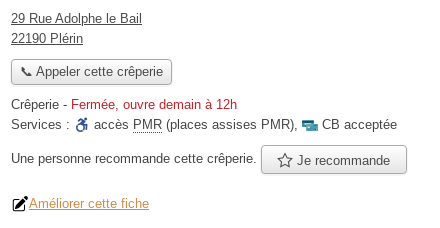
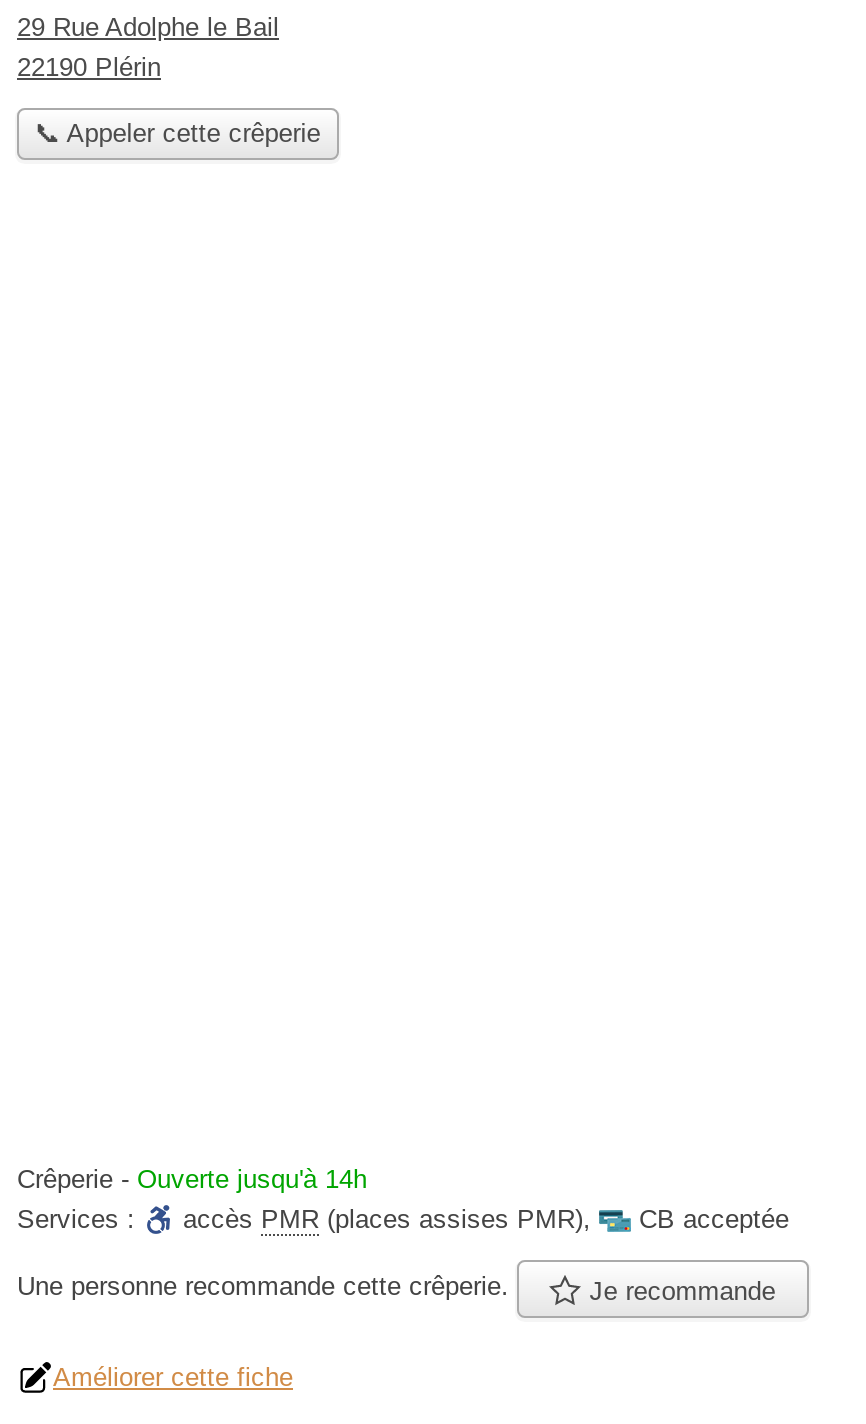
- Crêperie - Fermée, ouvre demain à 12h
+ Crêperie - Ouverte jusqu'à 14h
